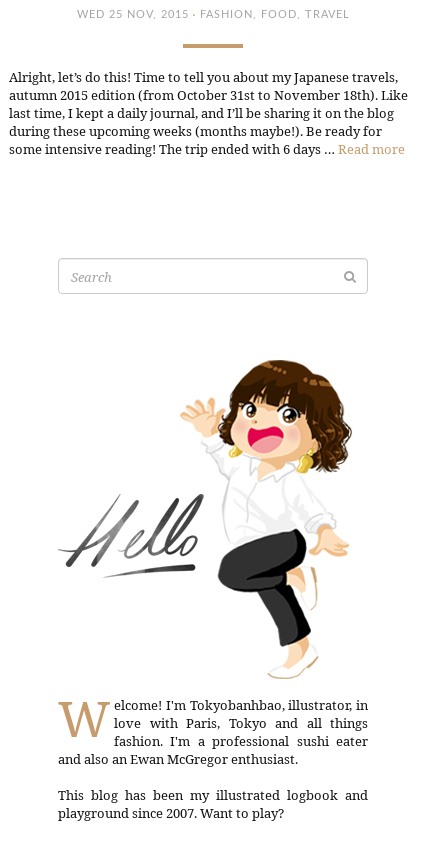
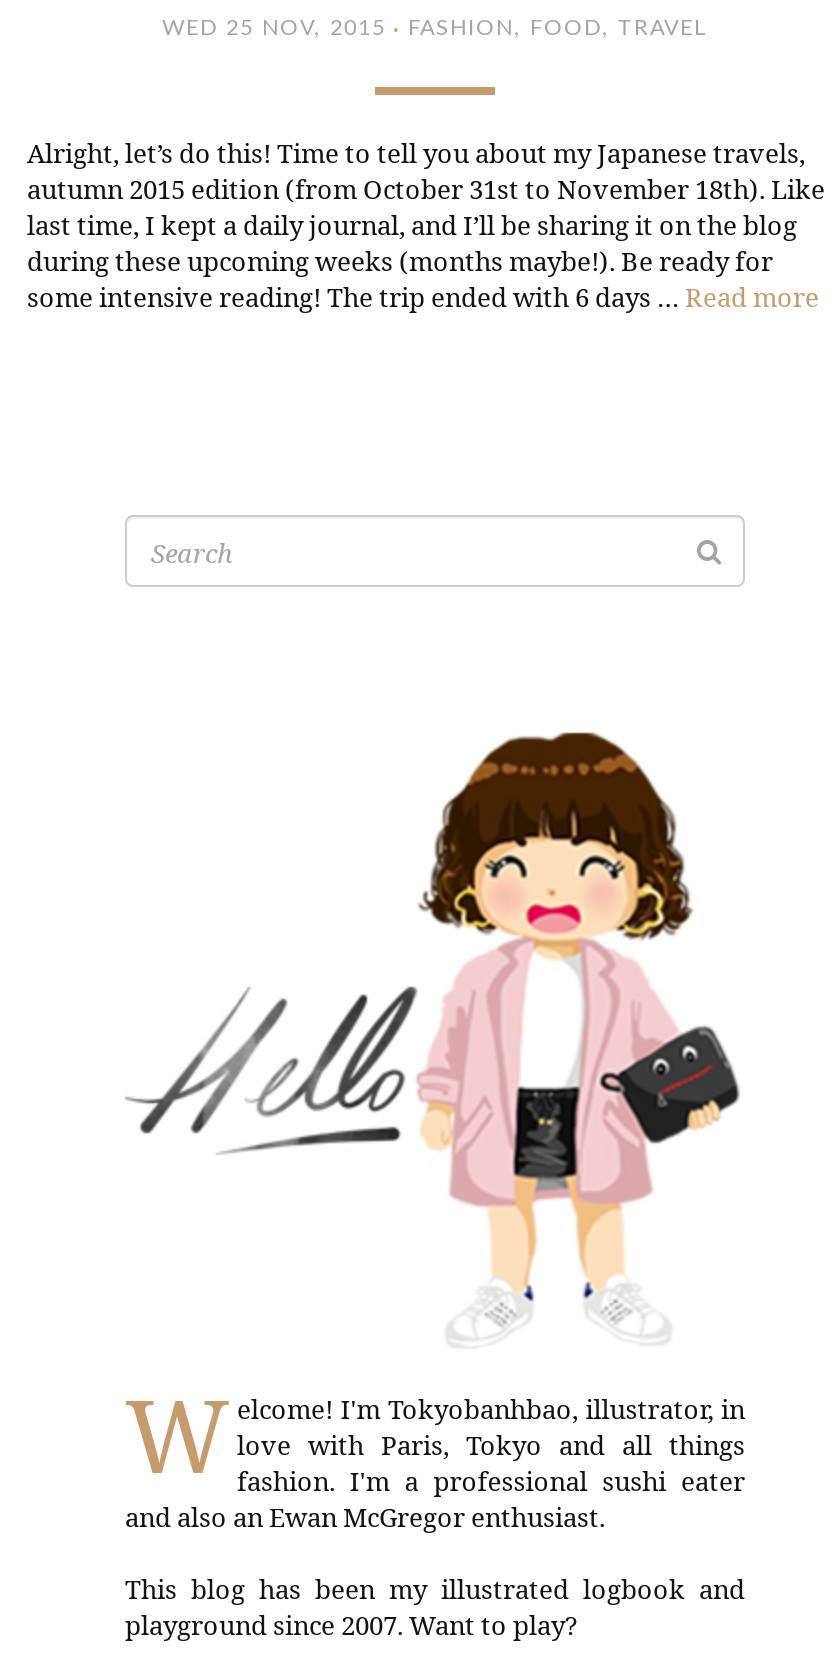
- [image]
+ [image]
